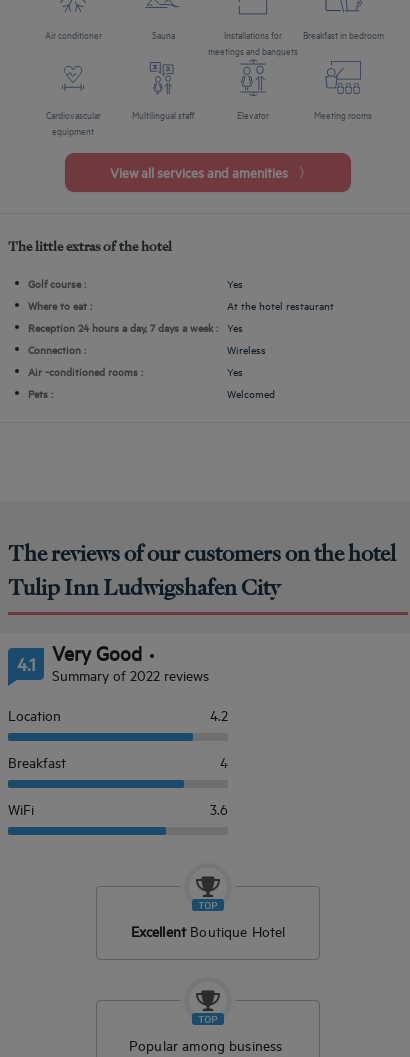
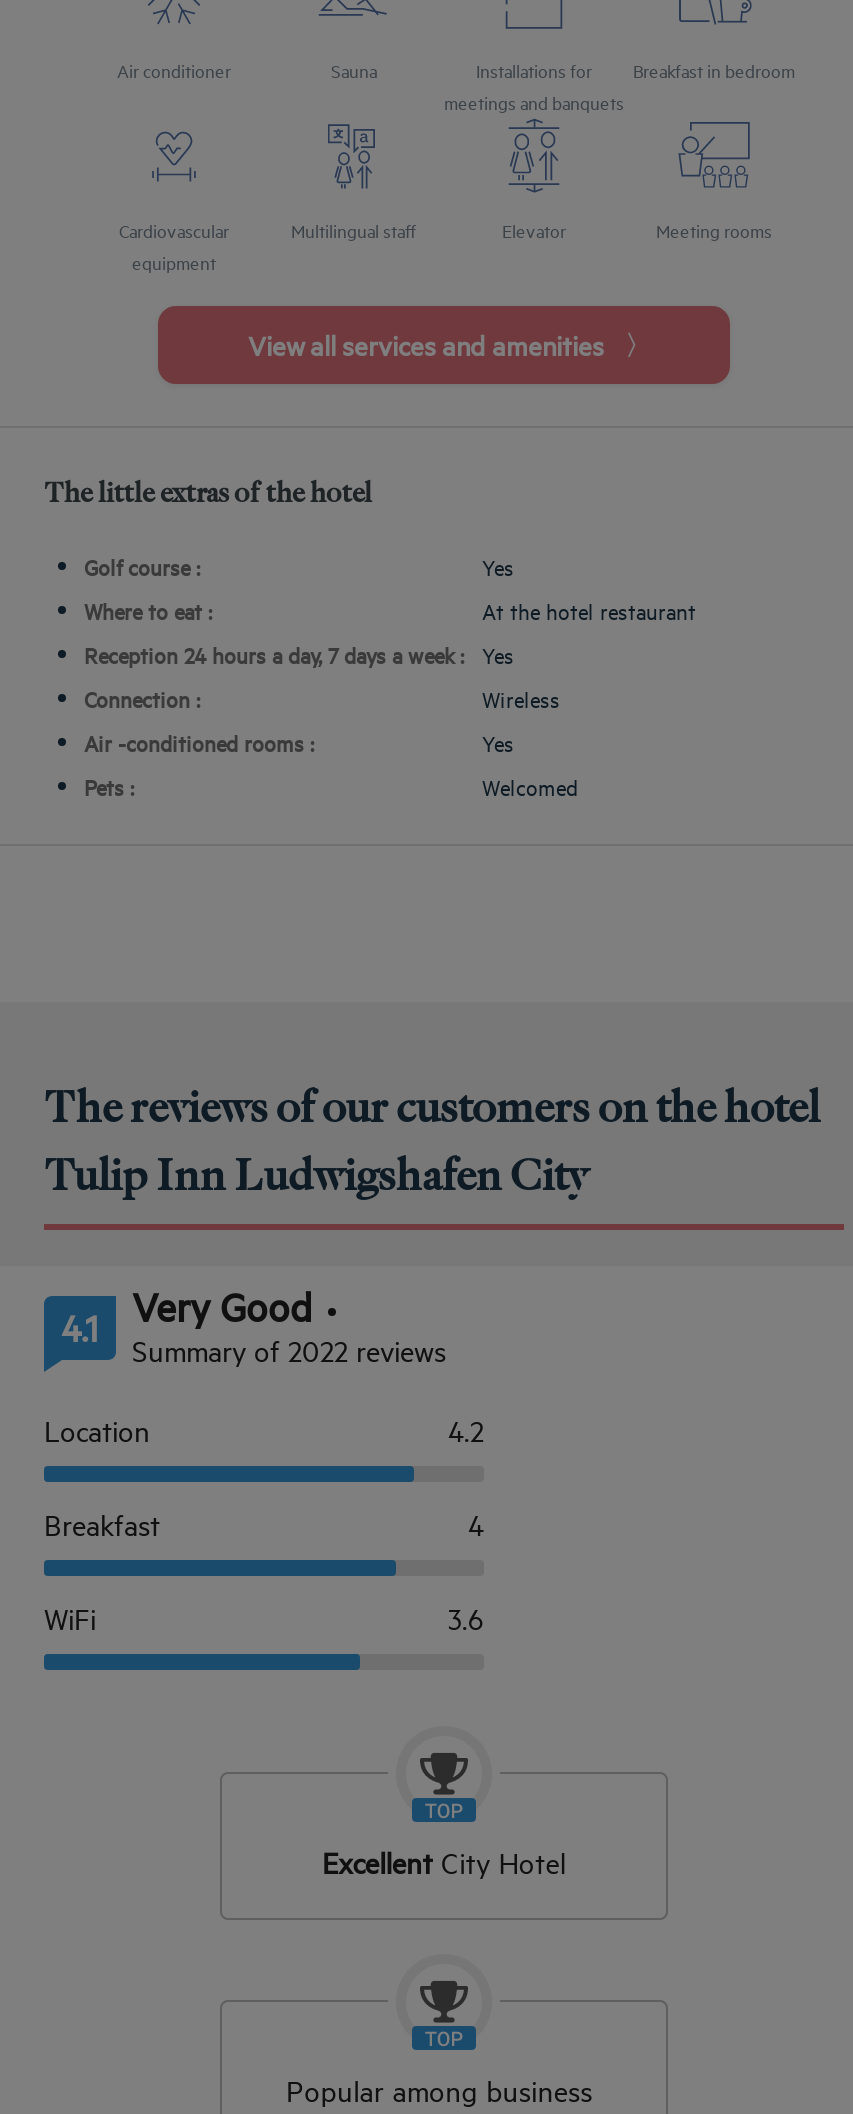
- Excellent Boutique Hotel
+ Excellent City Hotel
